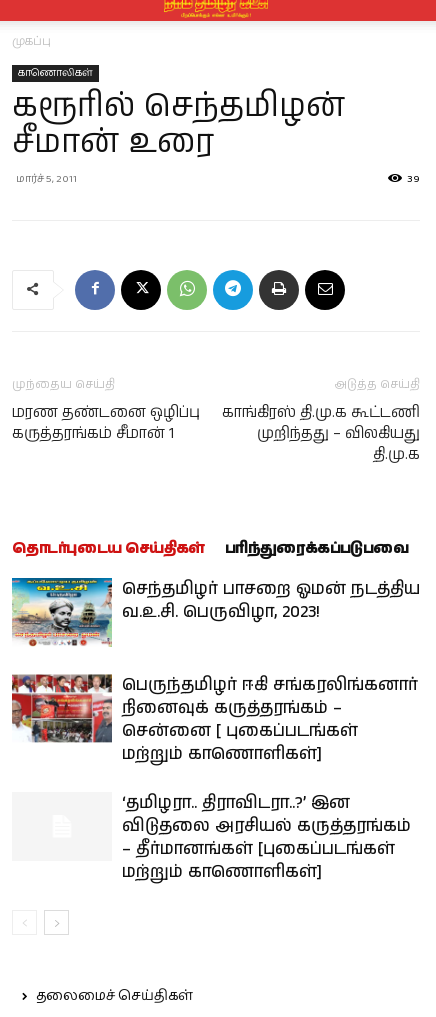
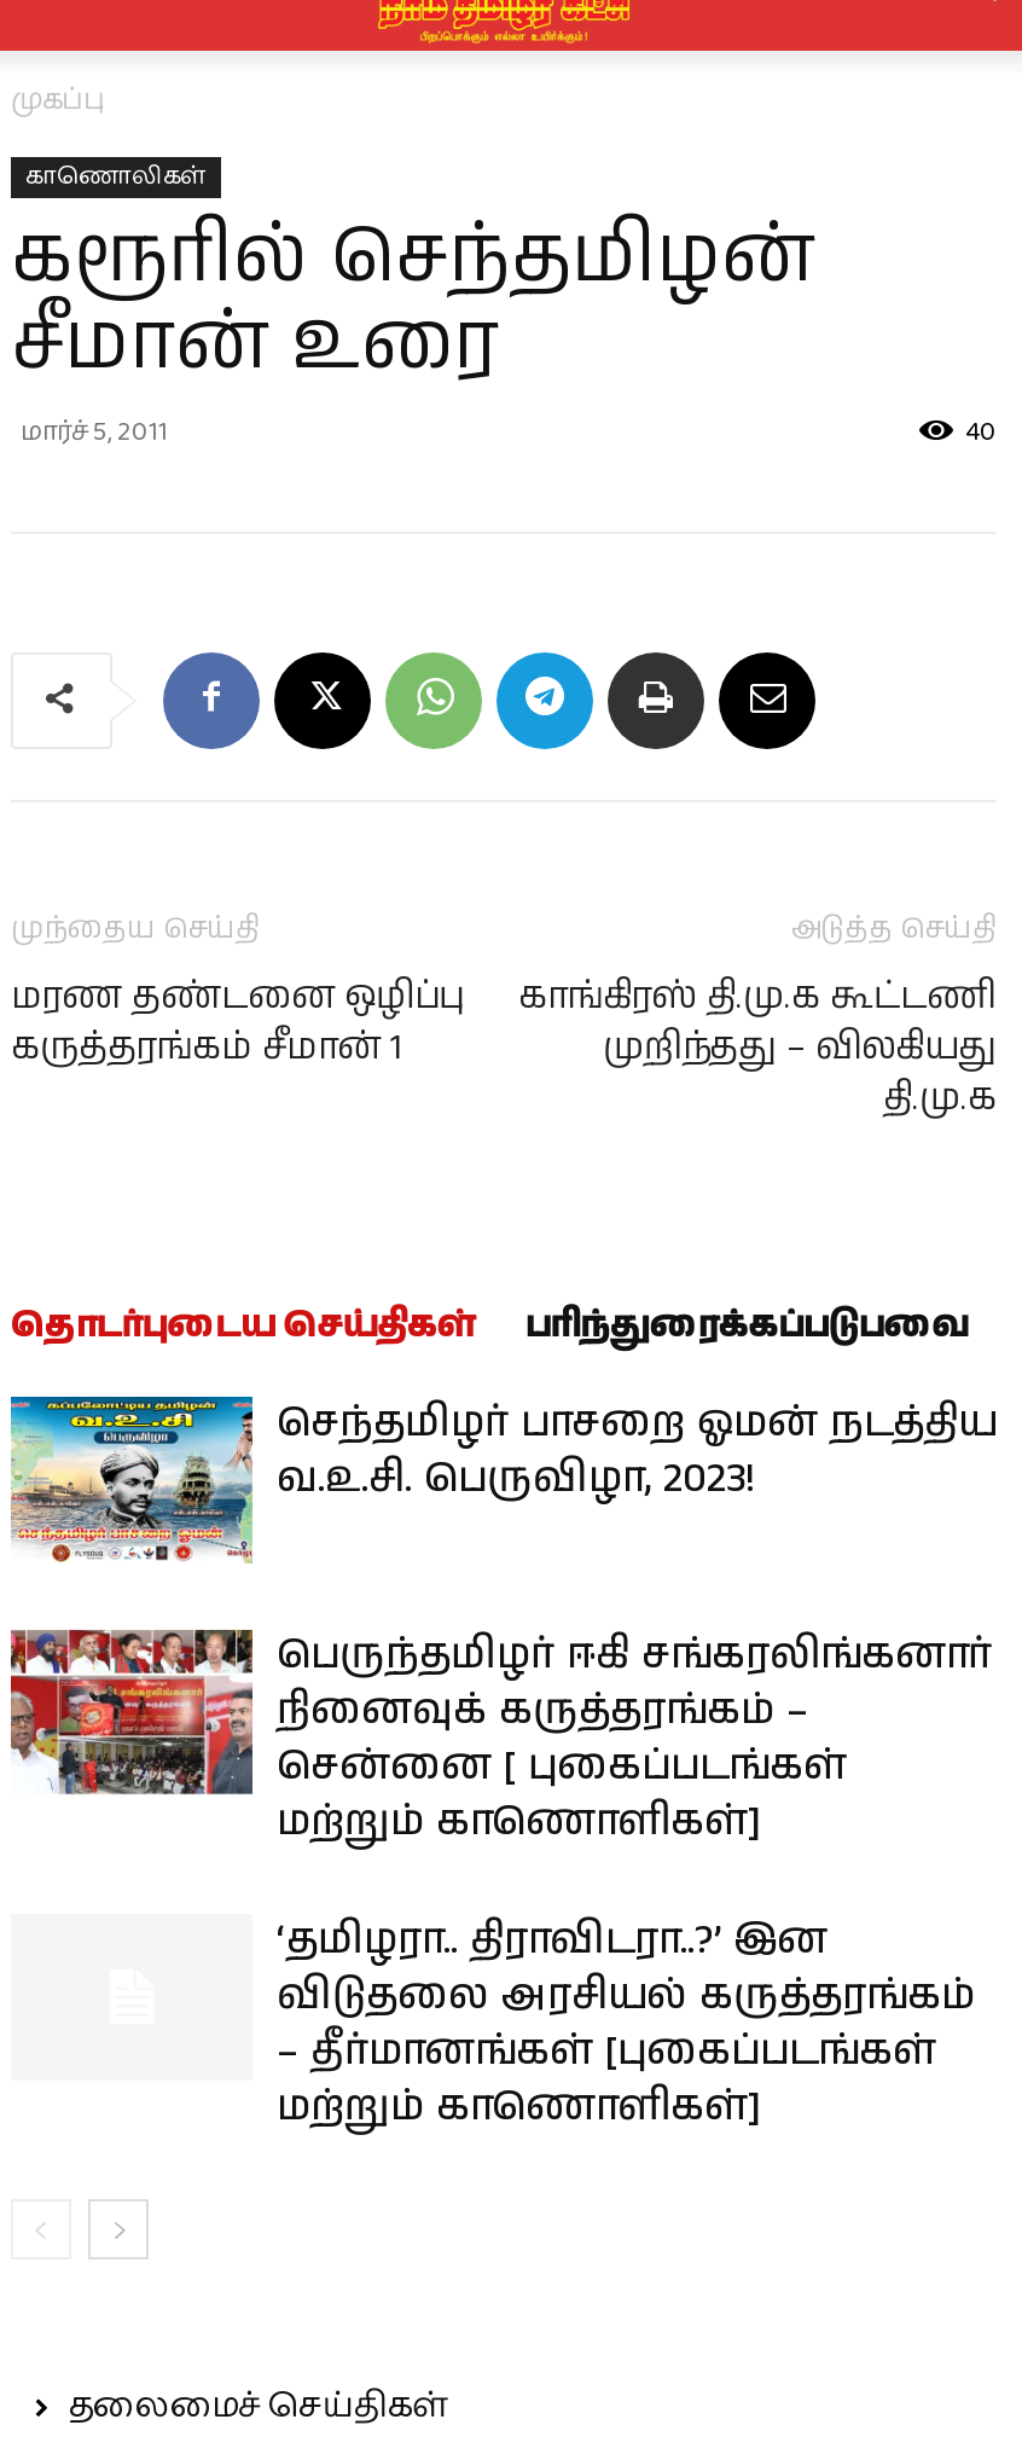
- 39
+ 40
